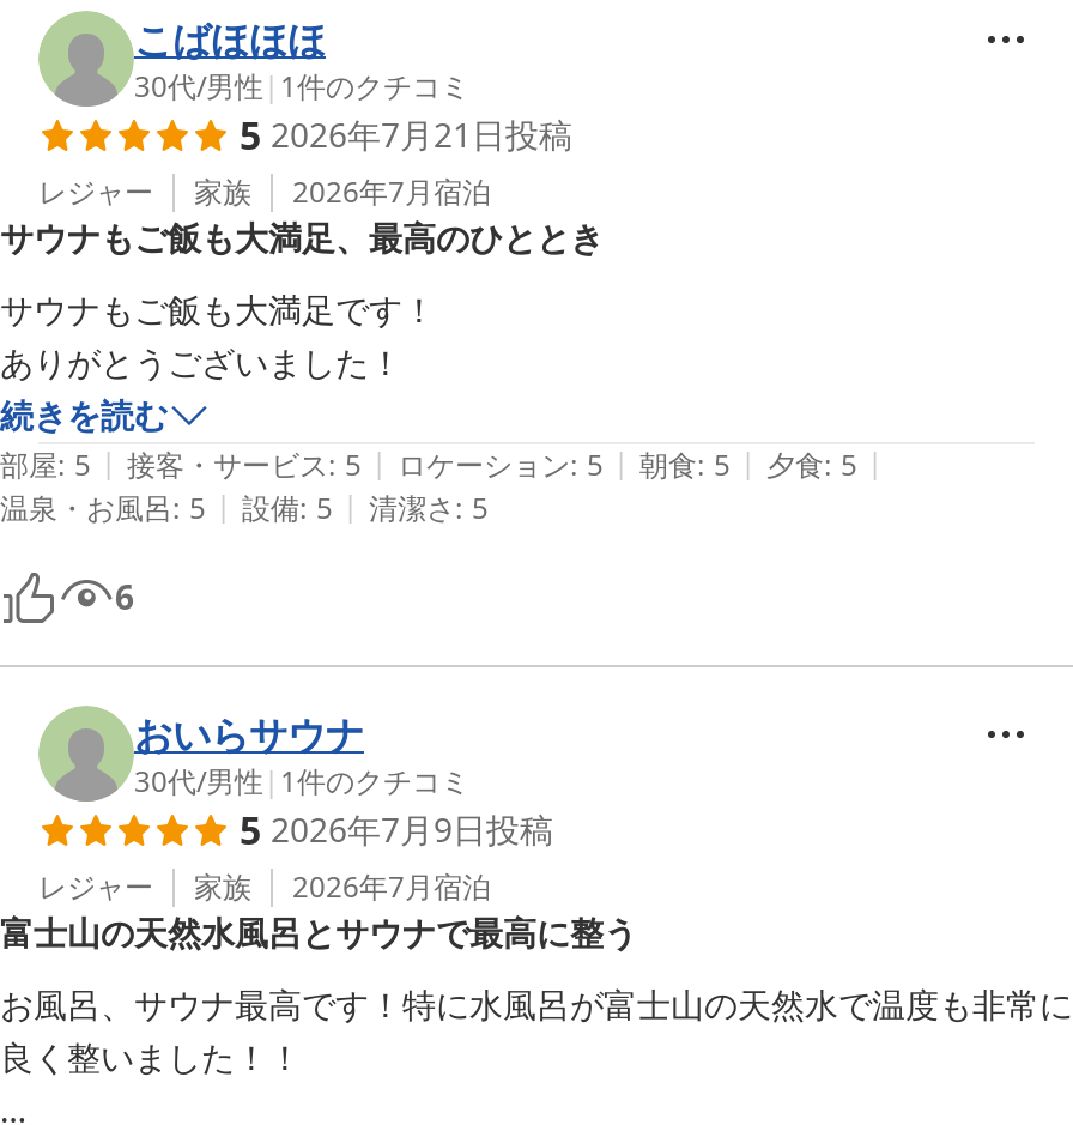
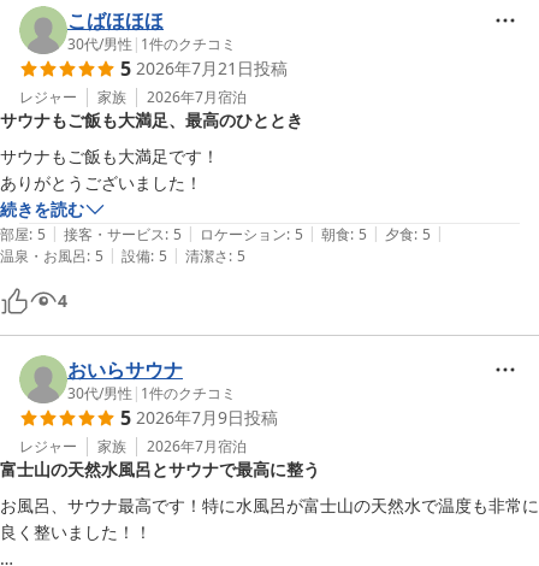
- 6
+ 4
